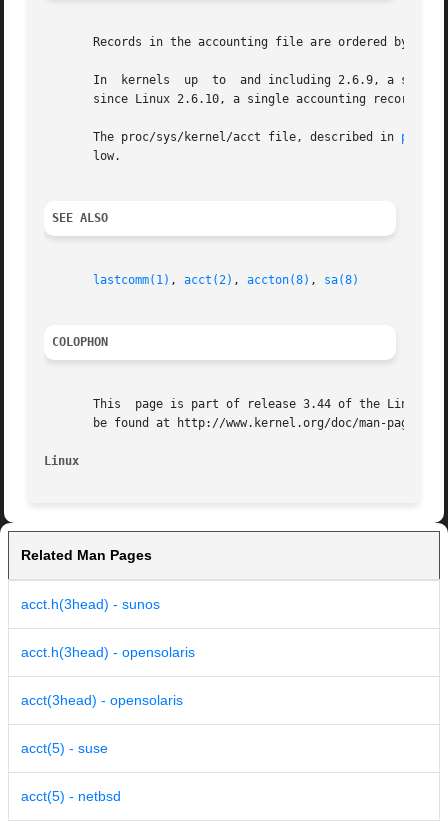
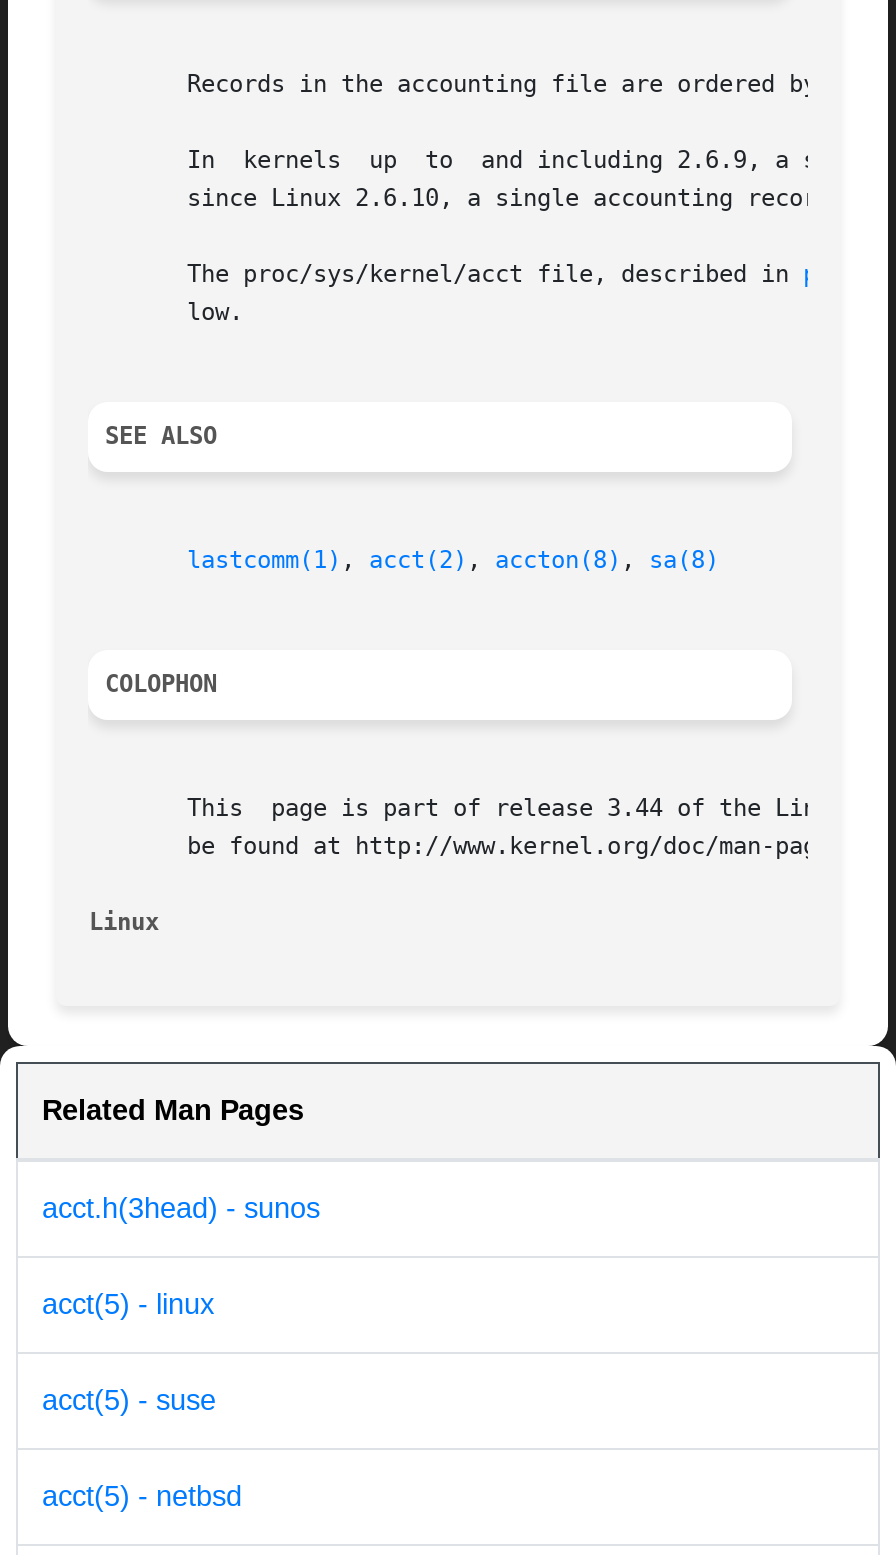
- acct.h(3head) - opensolaris
- acct(3head) - opensolaris
+ acct(5) - linux
